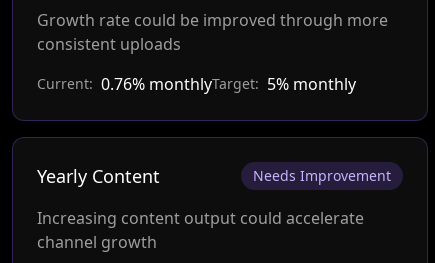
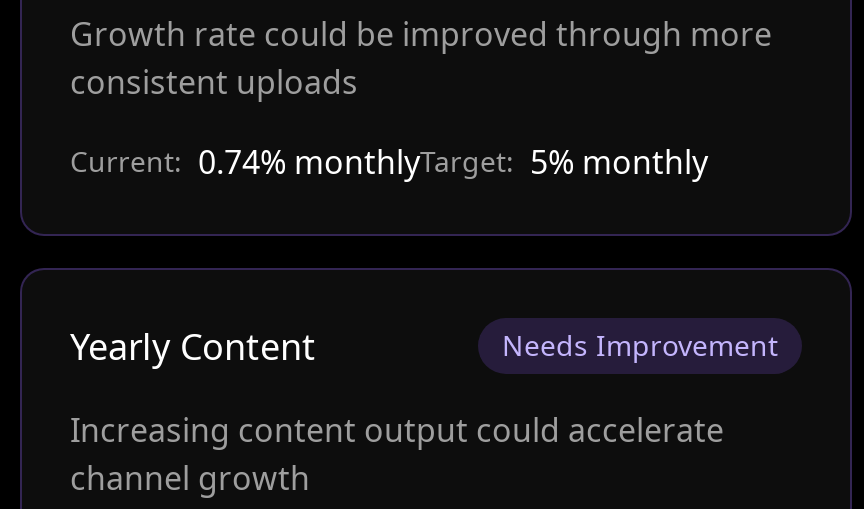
- Current: 0.76% monthlyTarget: 5% monthly
+ Current: 0.74% monthlyTarget: 5% monthly
